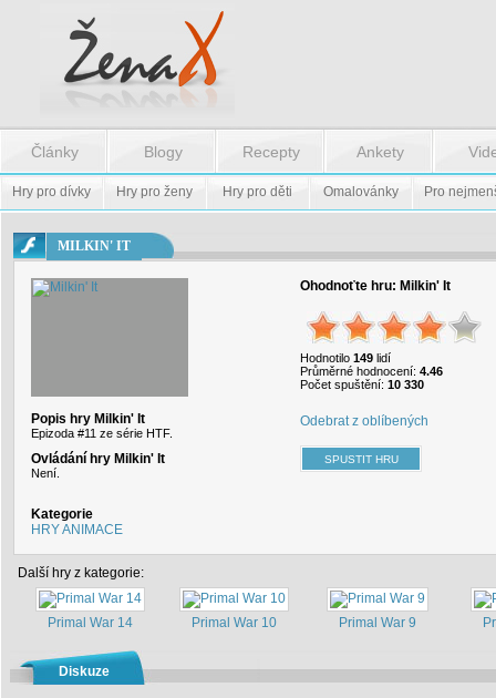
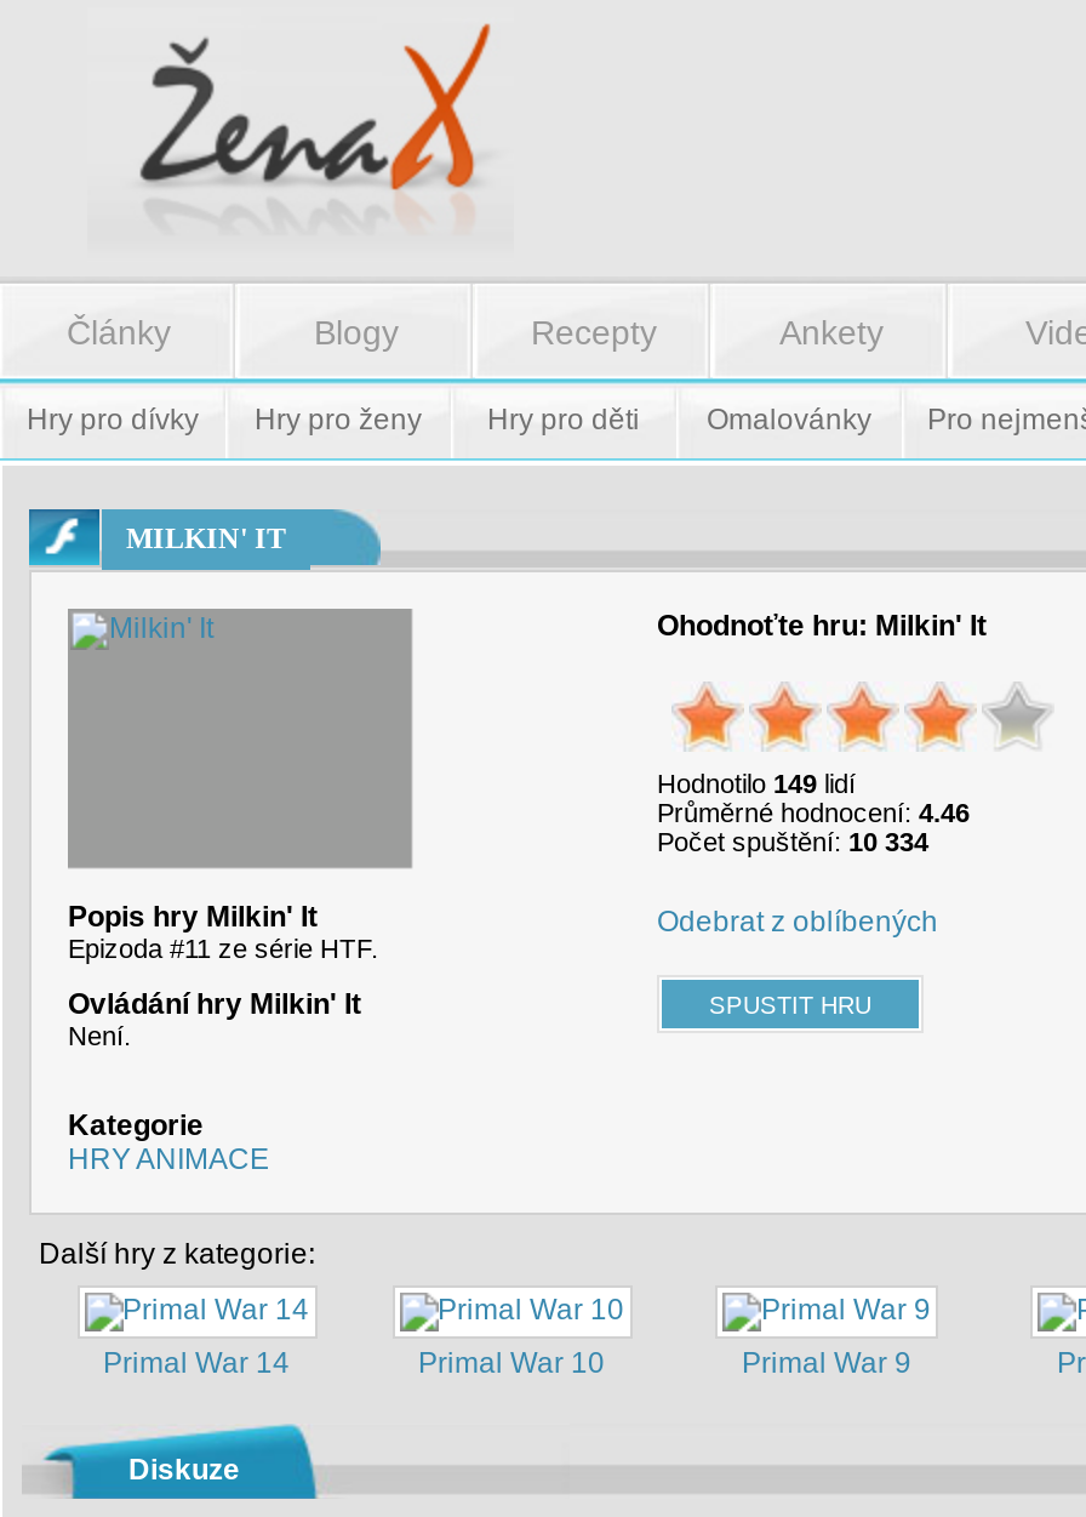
- Počet spuštění: 10 330
+ Počet spuštění: 10 334
